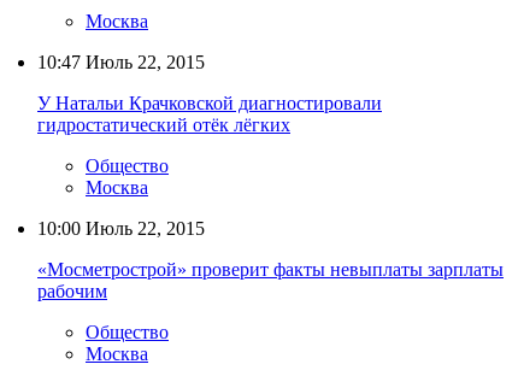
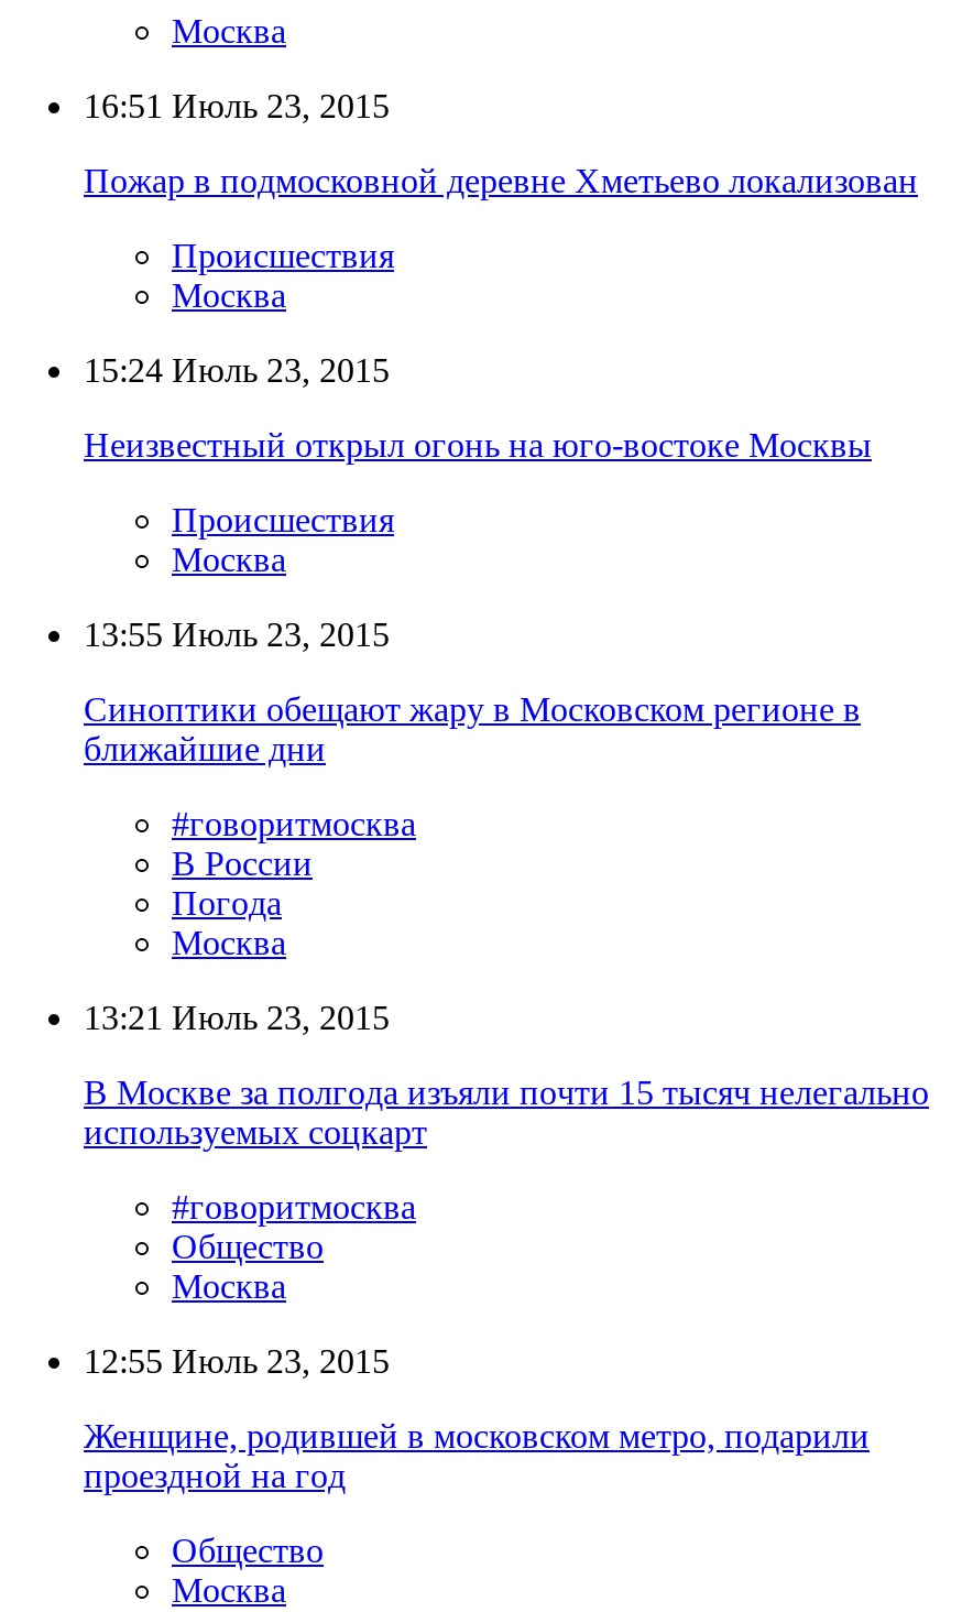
- 10:47 Июль 22, 2015
- У Натальи Крачковской диагностировали
- гидростатический отёк лёгких
+ 16:51 Июль 23, 2015
+ Пожар в подмосковной деревне Хметьево локализован
+ Происшествия
+ Москва
+ 15:24 Июль 23, 2015
+ Неизвестный открыл огонь на юго-востоке Москвы
+ Происшествия
+ Москва
+ 13:55 Июль 23, 2015
+ Синоптики обещают жару в Московском регионе в
+ ближайшие дни
+ #говоритмосква
+ В России
+ Погода
+ Москва
+ 13:21 Июль 23, 2015
+ В Москве за полгода изъяли почти 15 тысяч нелегально
+ используемых соцкарт
+ #говоритмосква

- 10:00 Июль 22, 2015
+ 12:55 Июль 23, 2015

- «Мосметрострой» проверит факты невыплаты зарплаты
- рабочим
+ Женщине, родившей в московском метро, подарили
+ проездной на год
